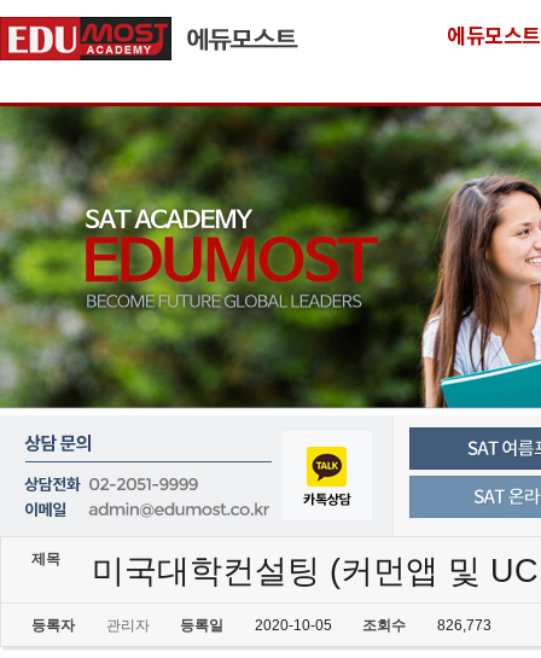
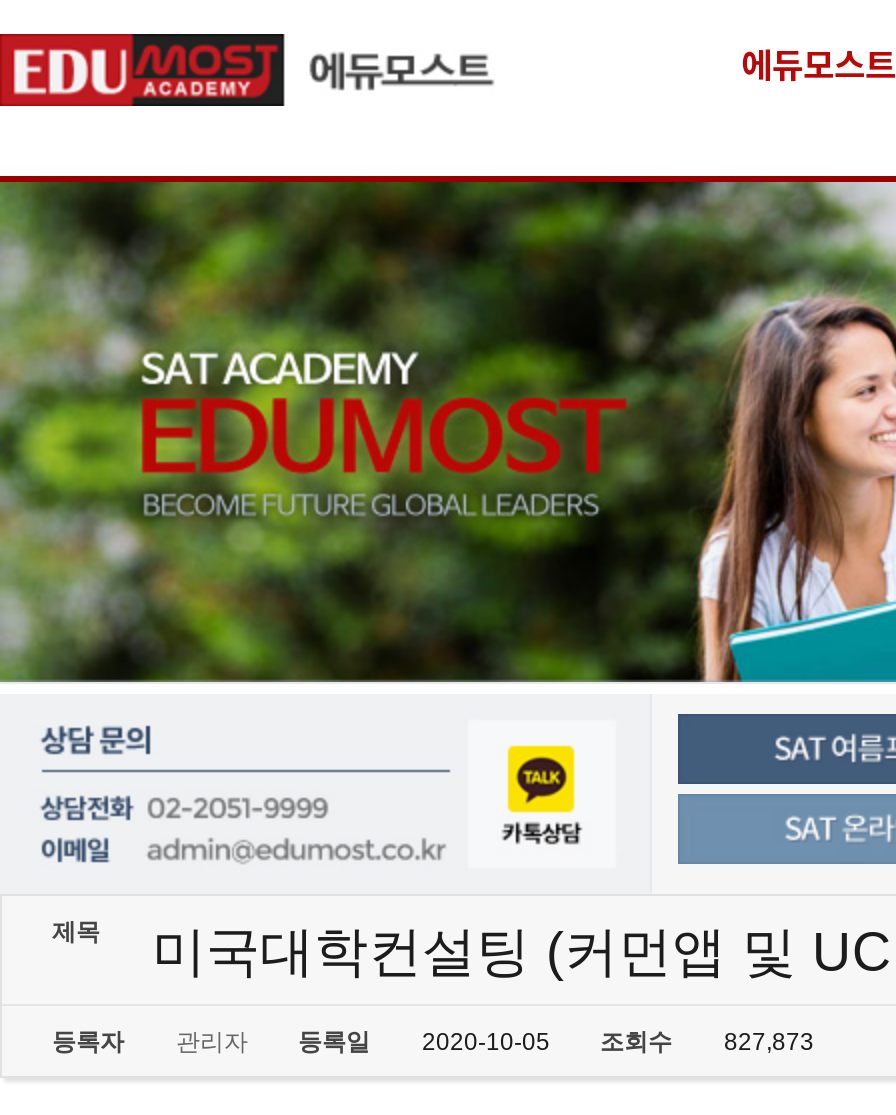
- 등록자 관리자 등록일 2020-10-05 조회수 826,773
+ 등록자 관리자 등록일 2020-10-05 조회수 827,873
